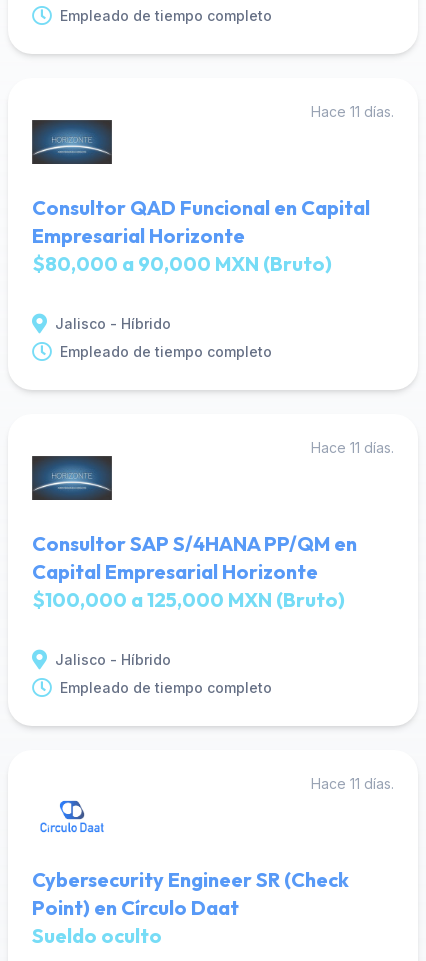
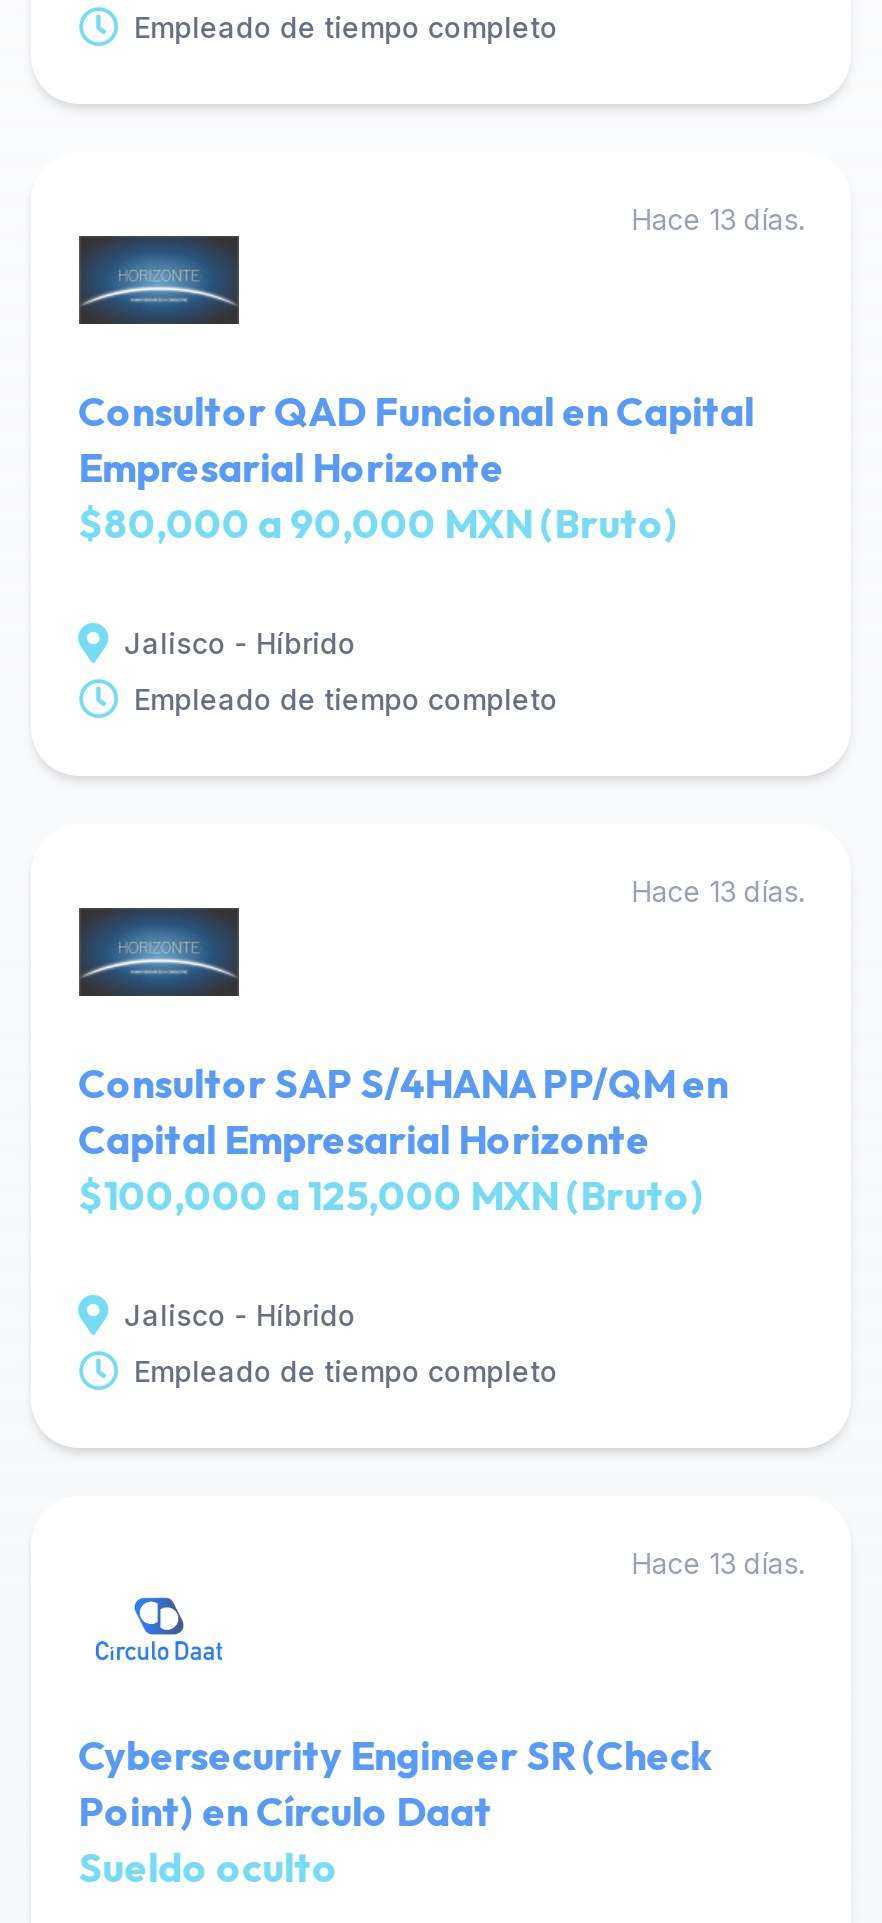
- Hace 11 días.
+ Hace 13 días.

- Hace 11 días.
+ Hace 13 días.

- Hace 11 días.
+ Hace 13 días.
